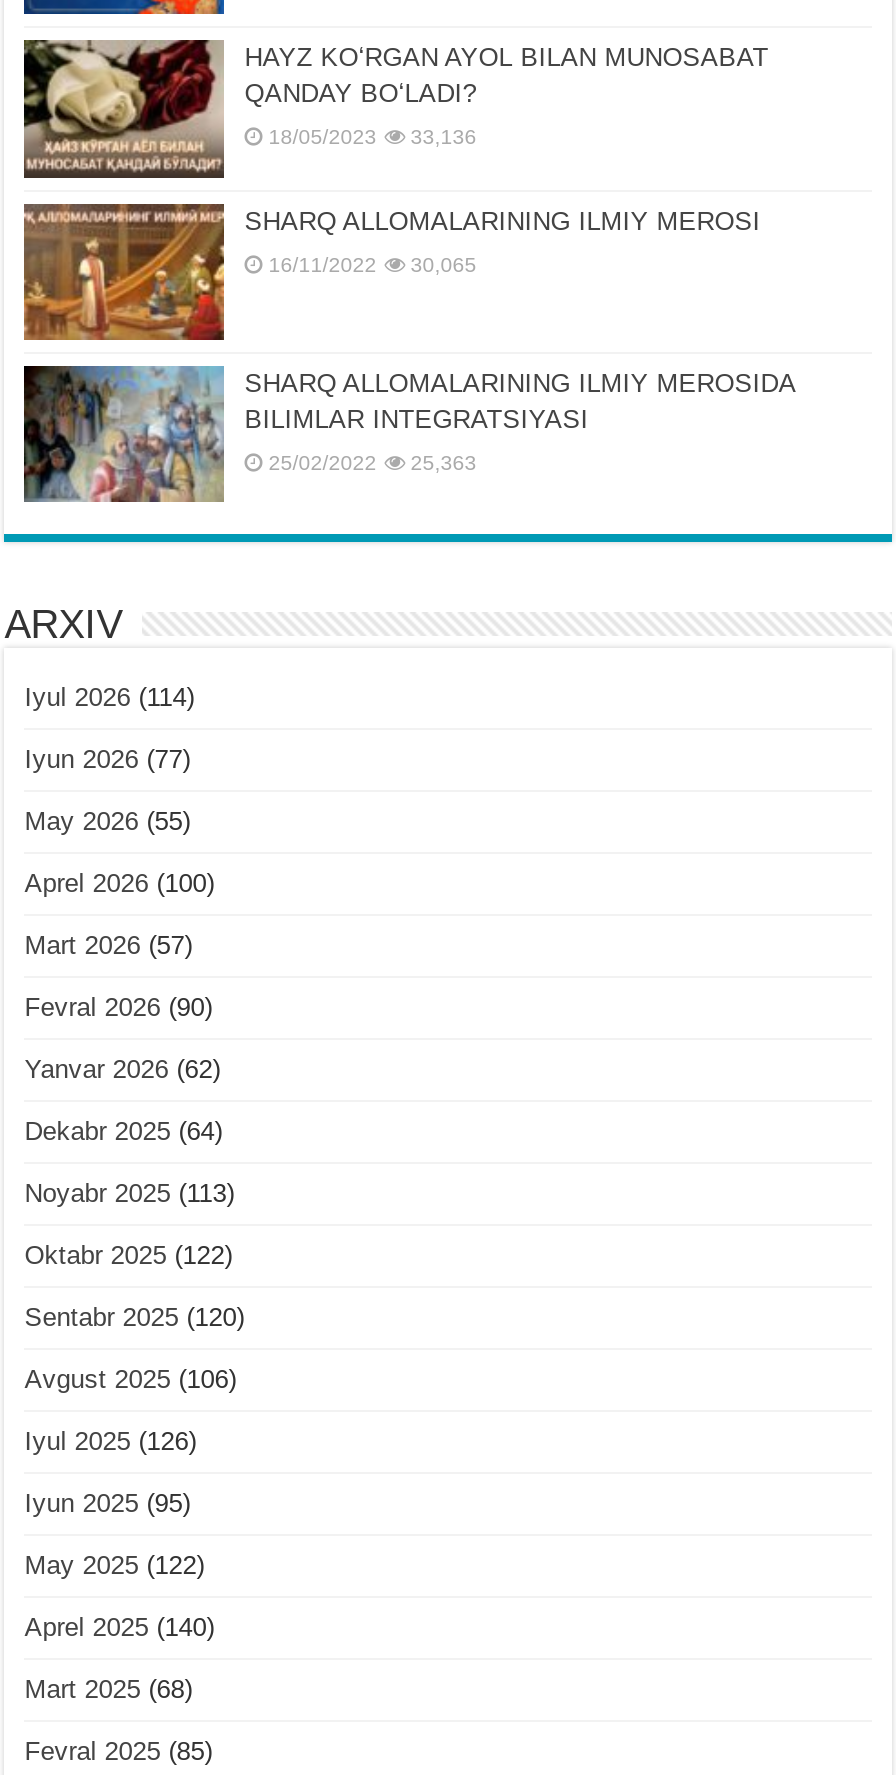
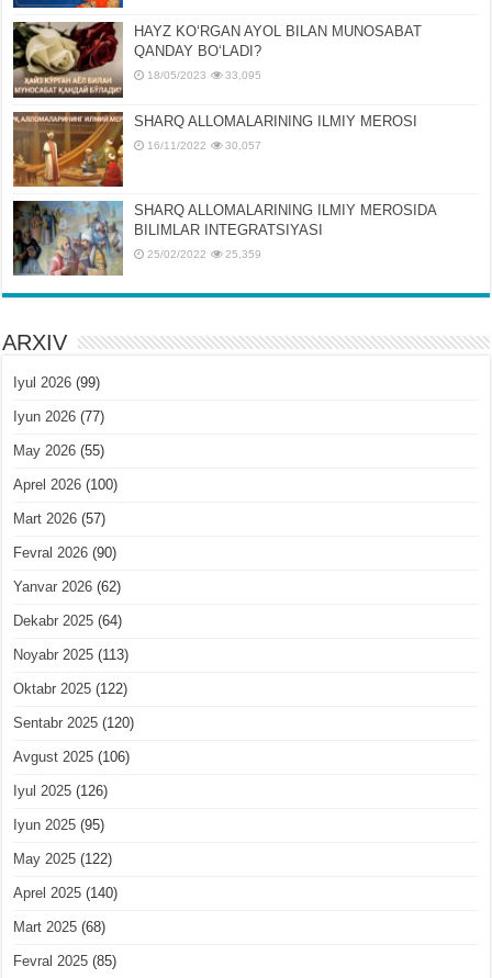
- 18/05/2023 33,136
+ 18/05/2023 33,095

- 16/11/2022 30,065
+ 16/11/2022 30,057

- 25/02/2022 25,363
+ 25/02/2022 25,359

- Iyul 2026 (114)
+ Iyul 2026 (99)
